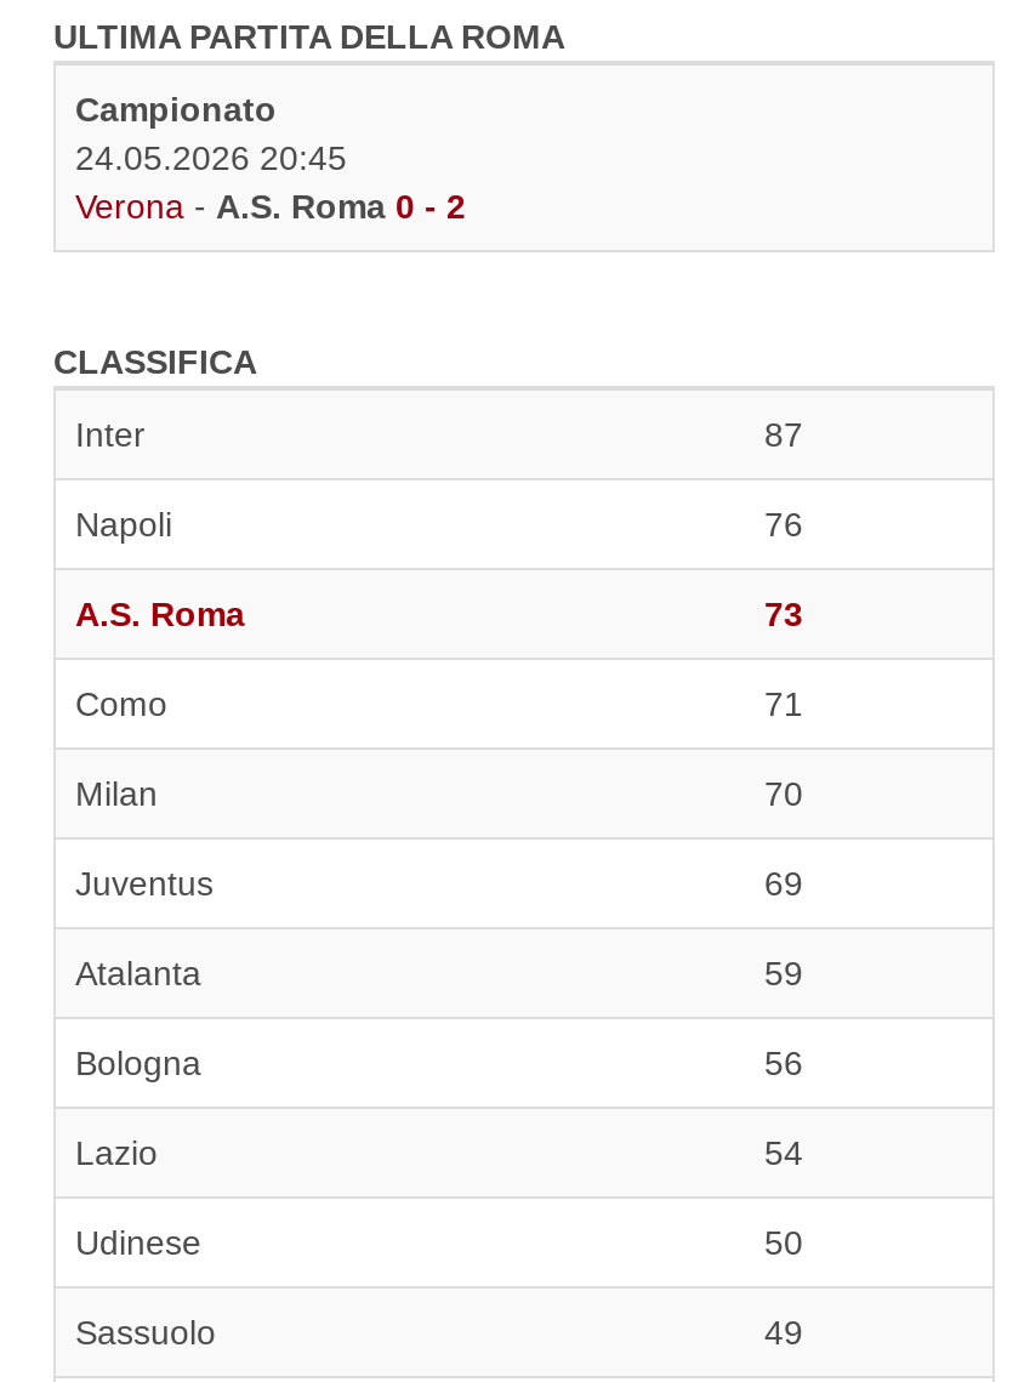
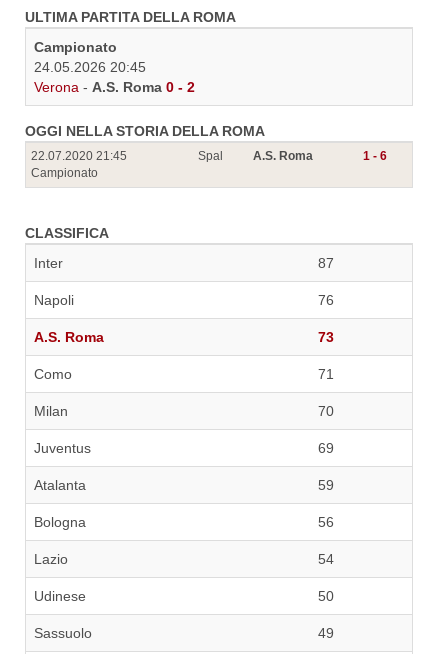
+ OGGI NELLA STORIA DELLA ROMA
+ 22.07.2020 21:45
+ Campionato

+ Spal
+ A.S. Roma
+ 1 - 6
